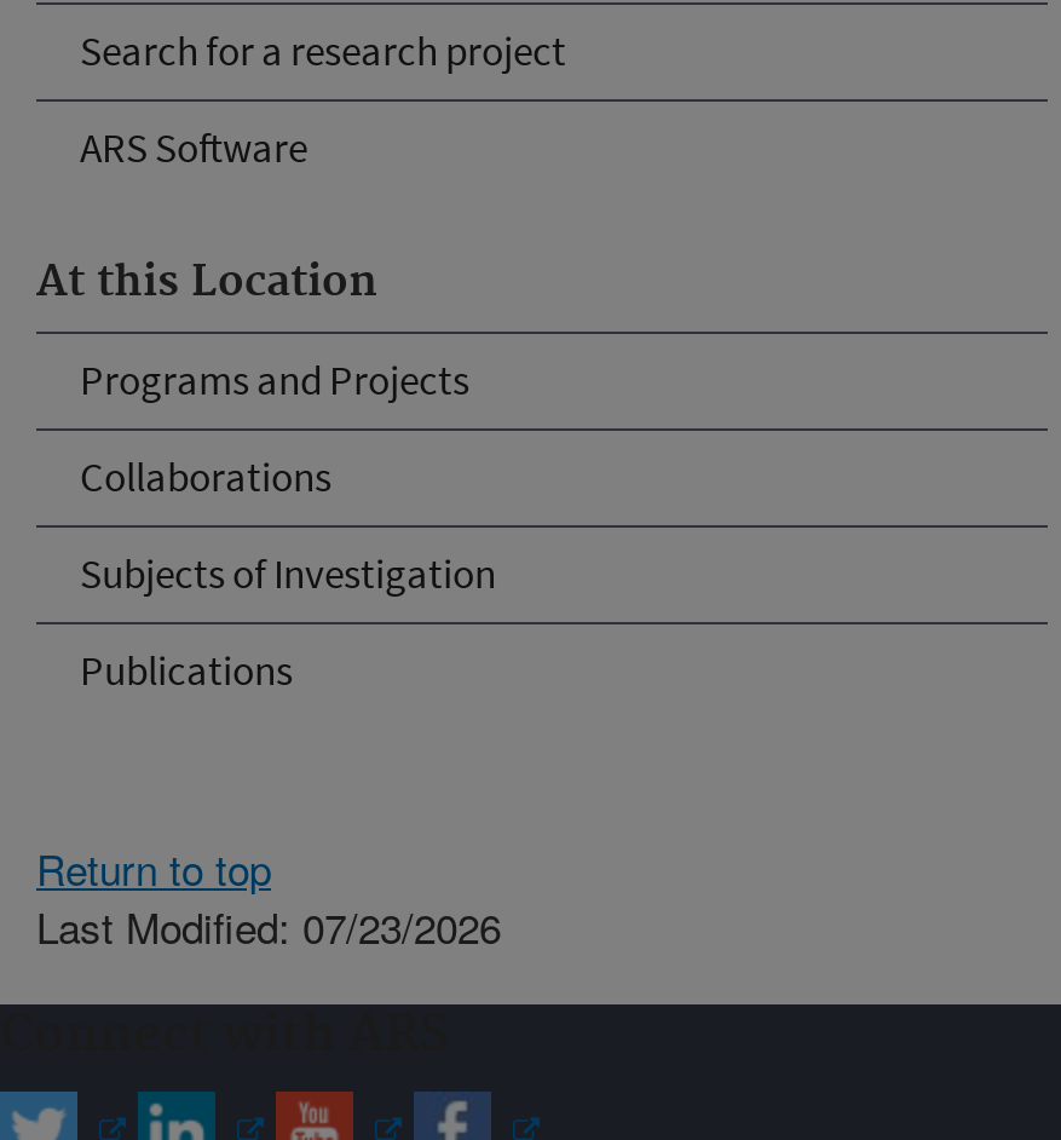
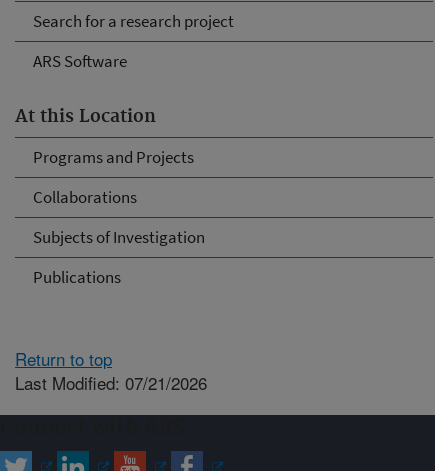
- Last Modified: 07/23/2026
+ Last Modified: 07/21/2026
